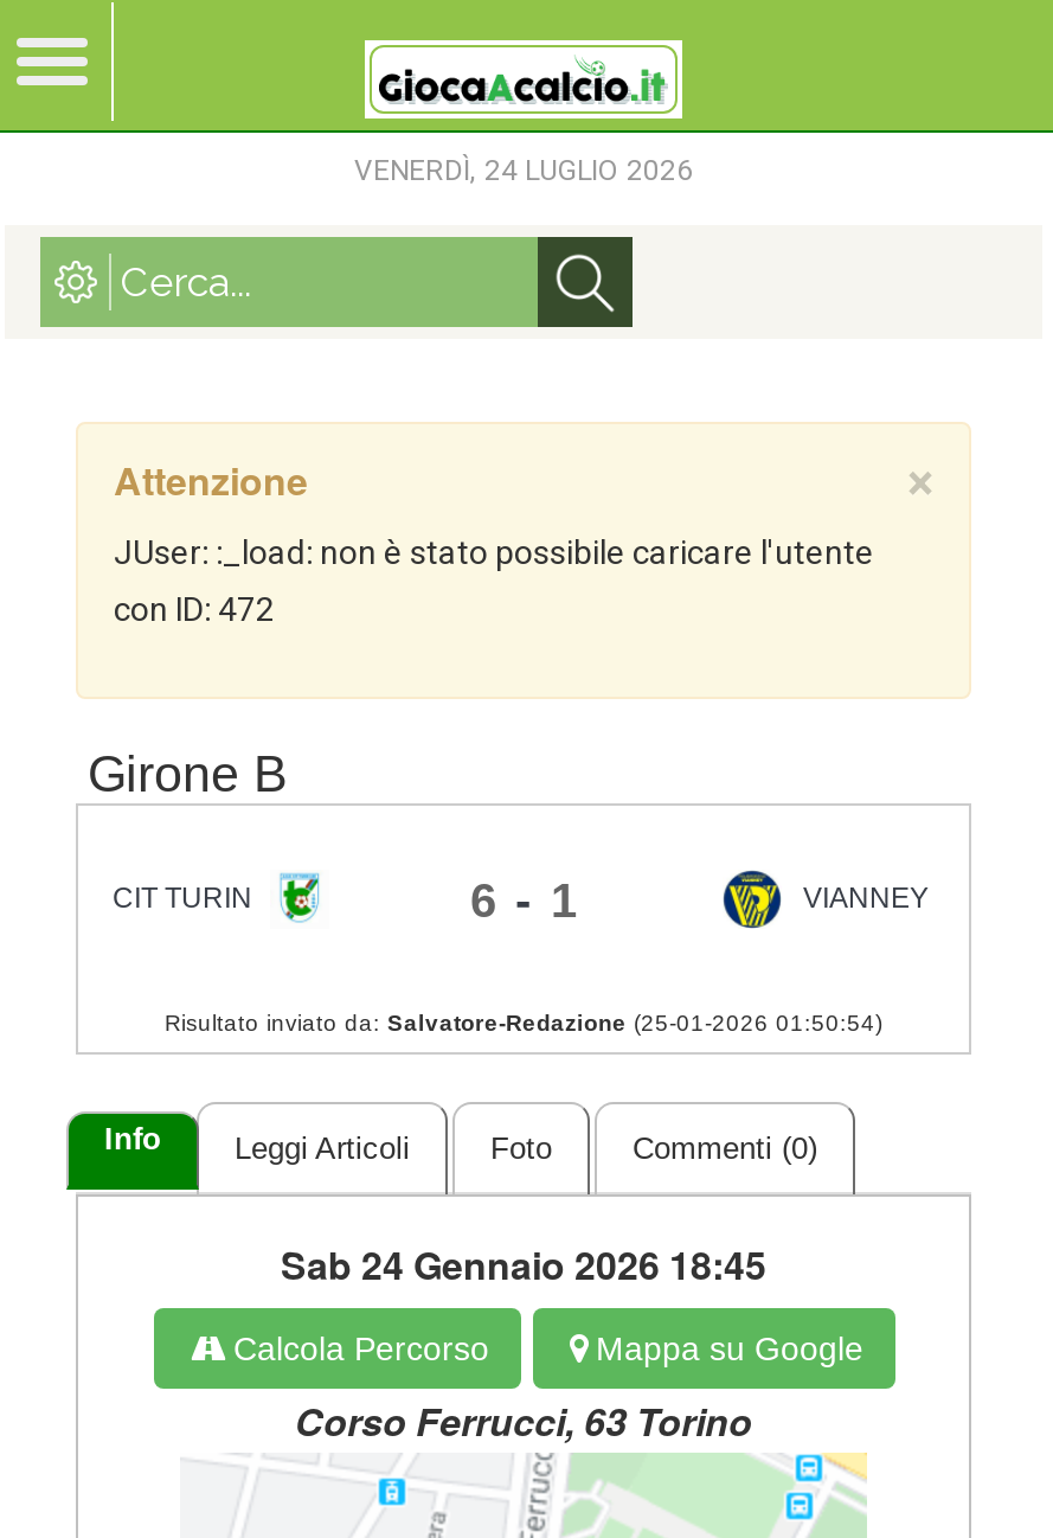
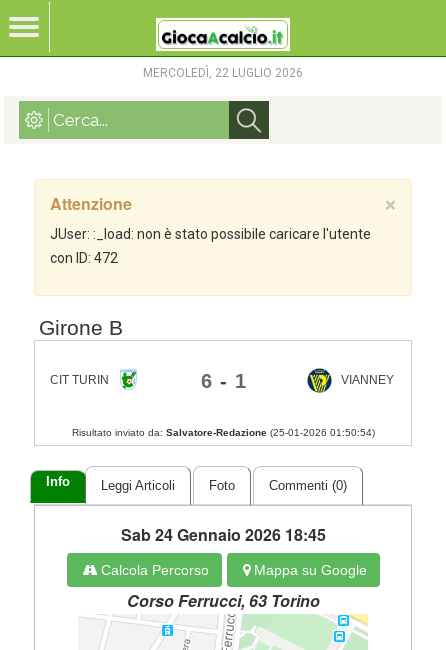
- VENERDÌ, 24 LUGLIO 2026
+ MERCOLEDÌ, 22 LUGLIO 2026
